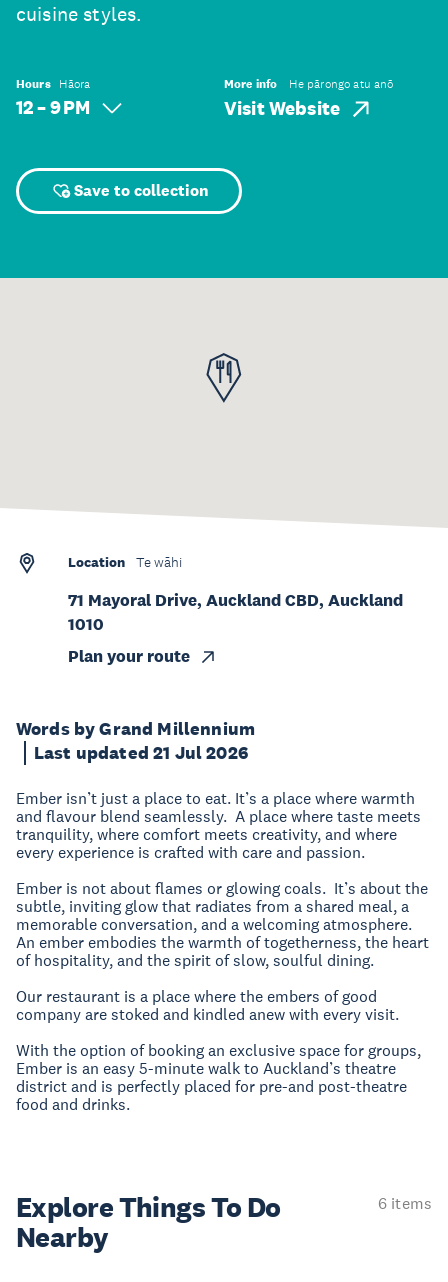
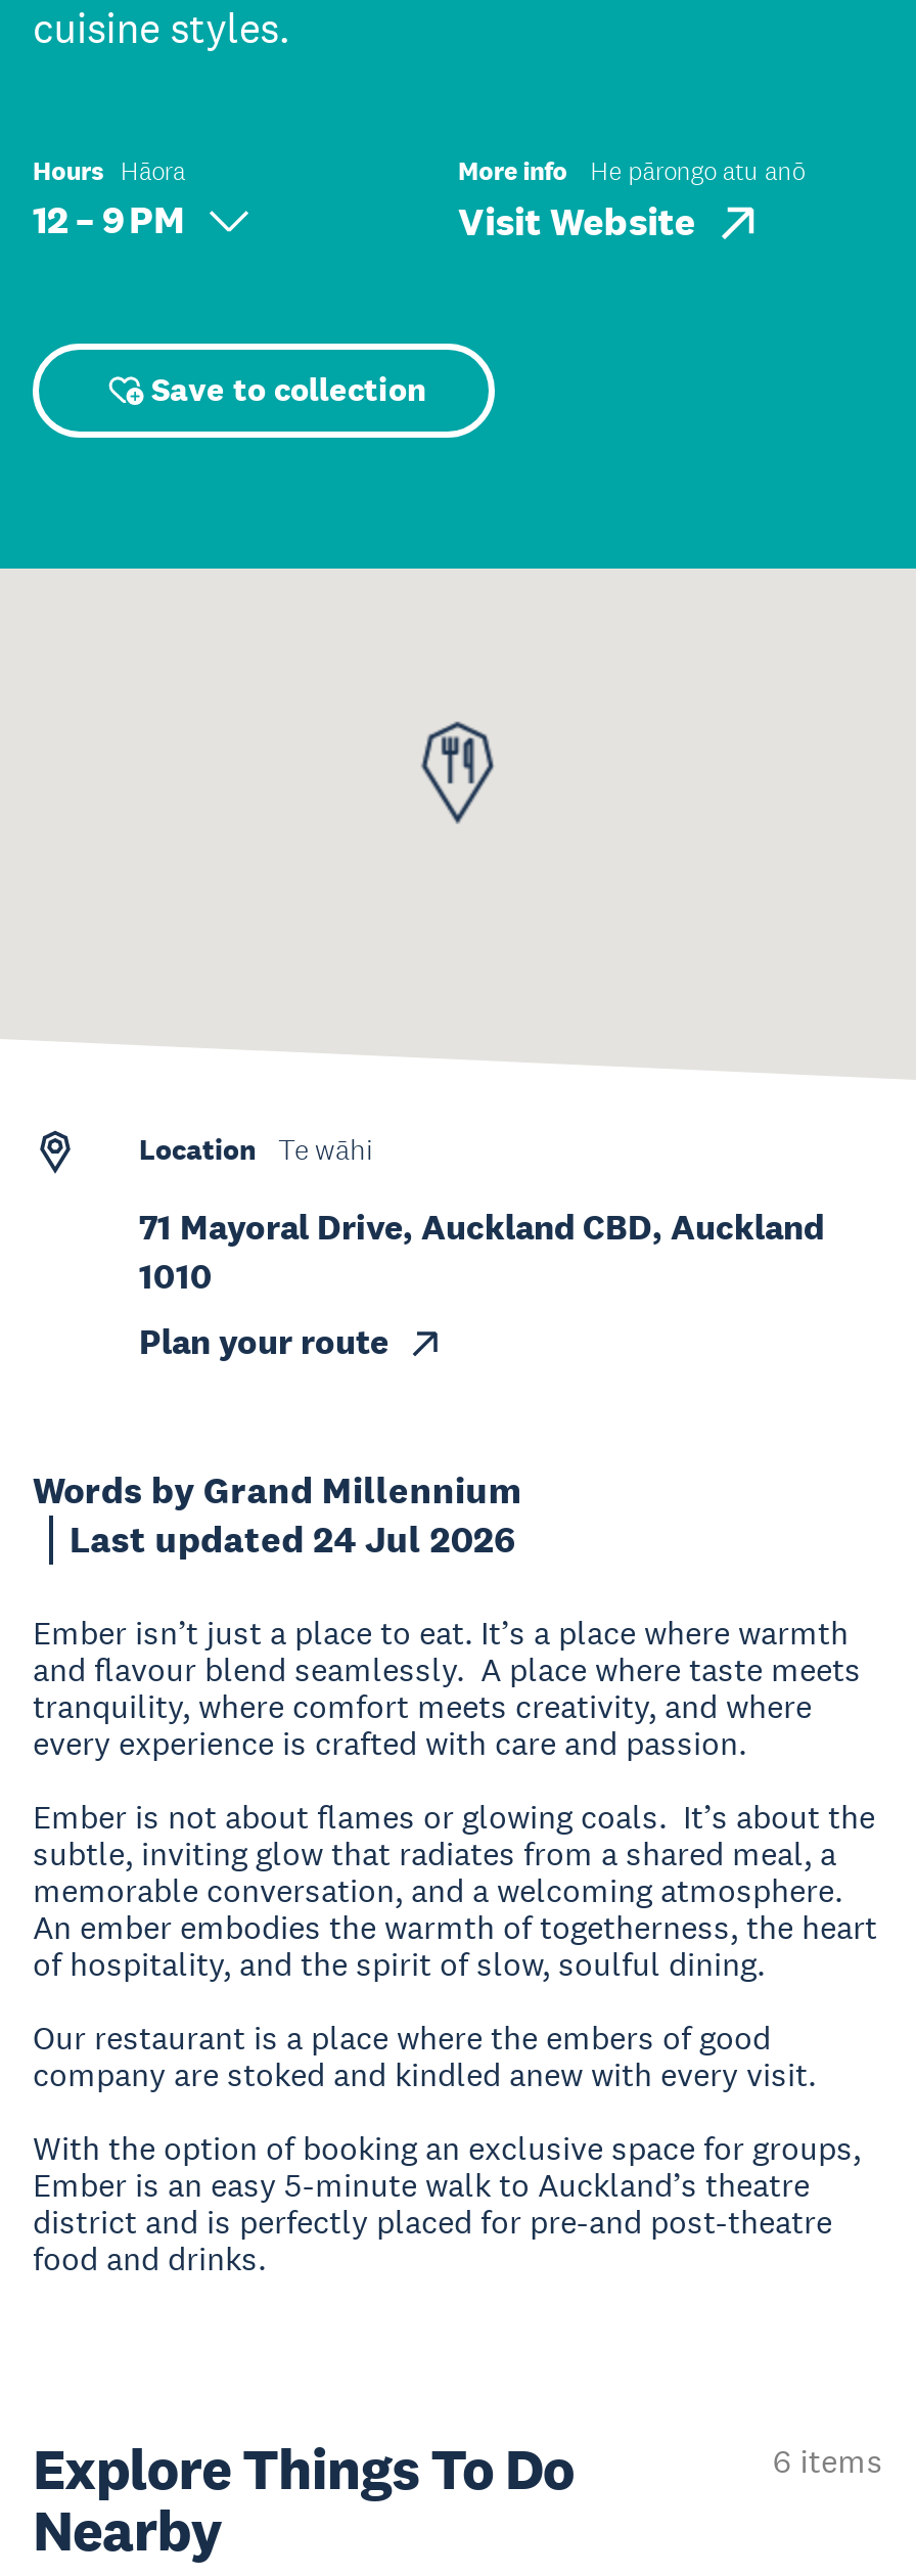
- Last updated 21 Jul 2026
+ Last updated 24 Jul 2026
